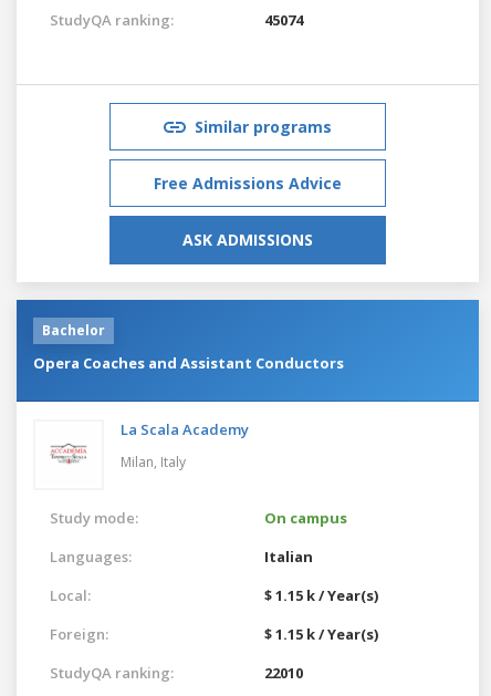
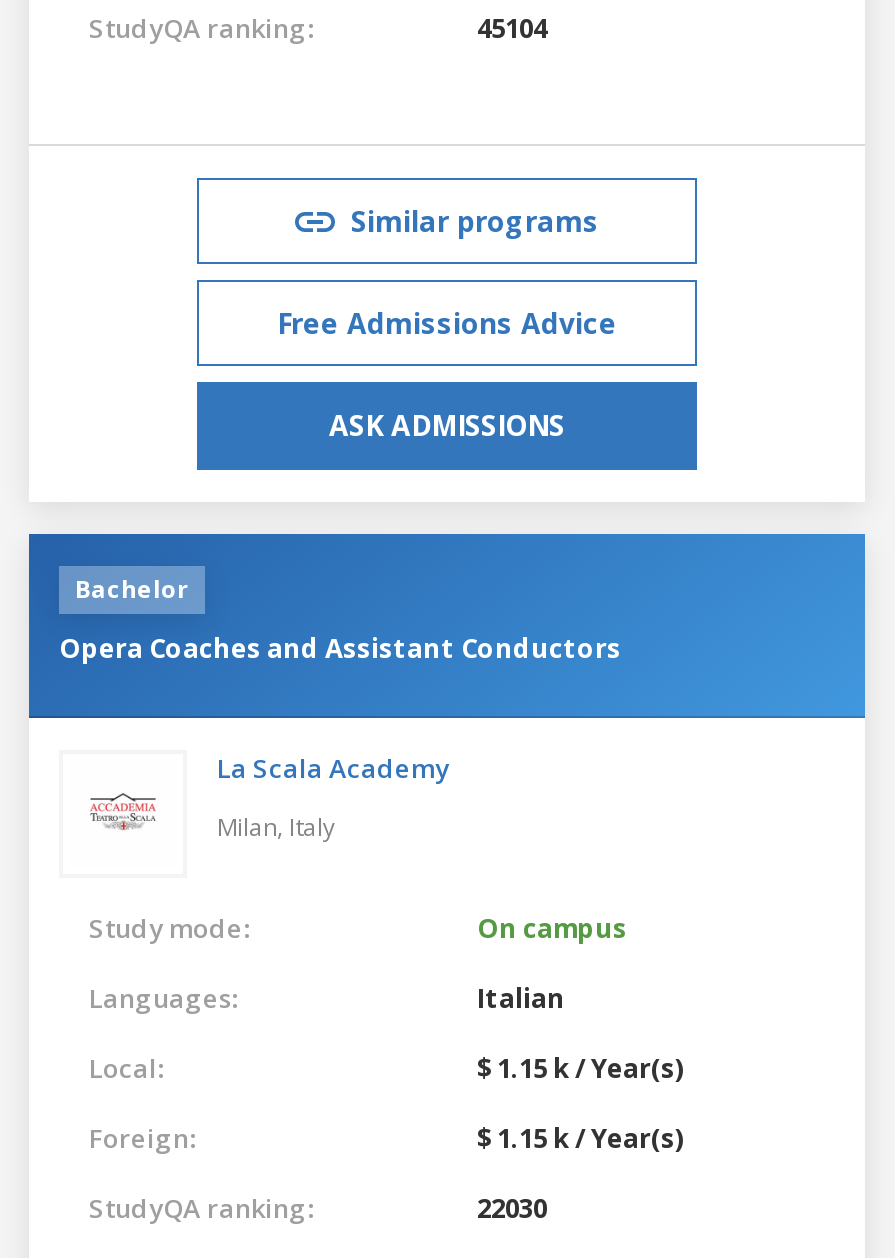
- 45074
+ 45104

- 22010
+ 22030
